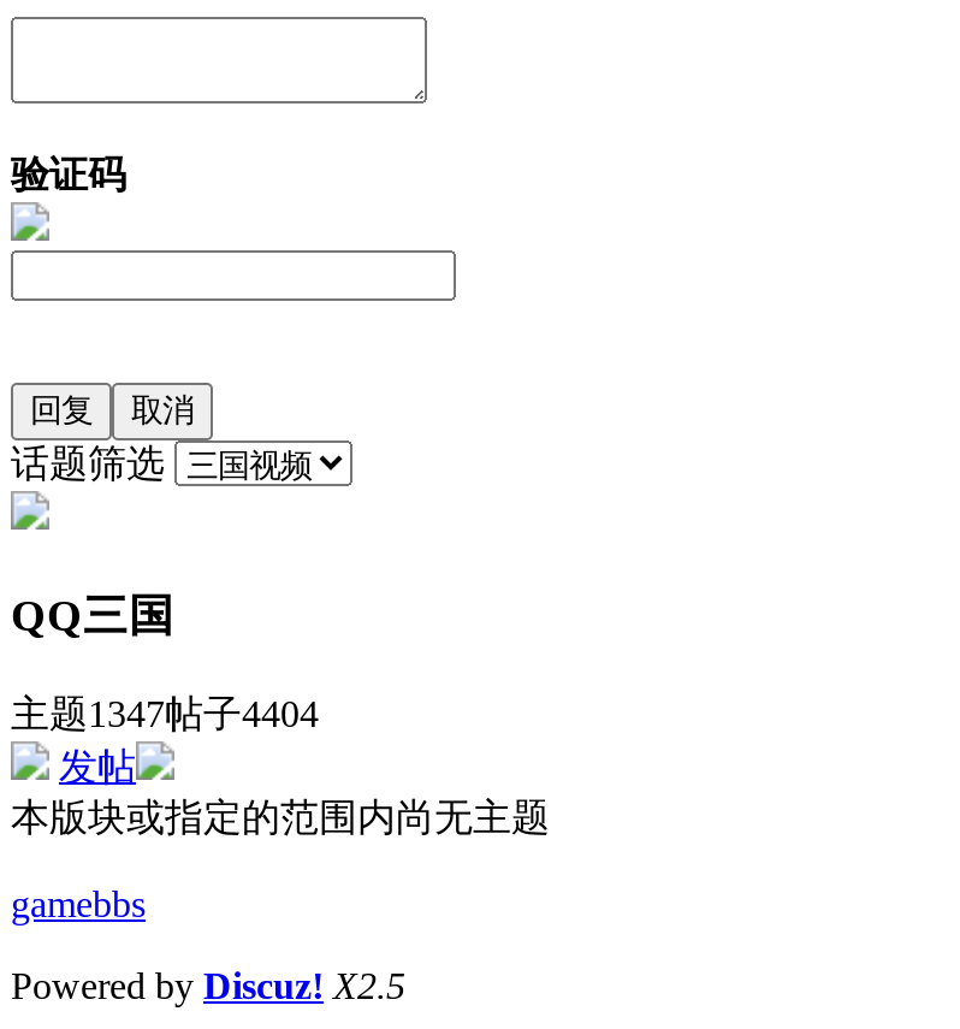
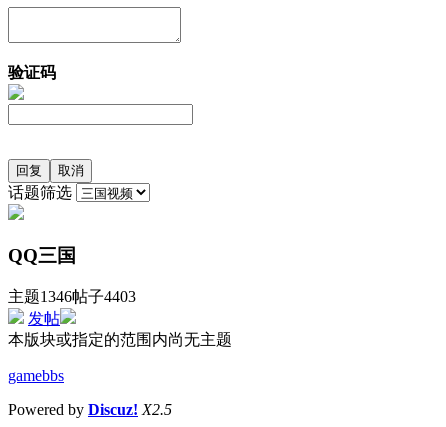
- 主题1347帖子4404
+ 主题1346帖子4403
